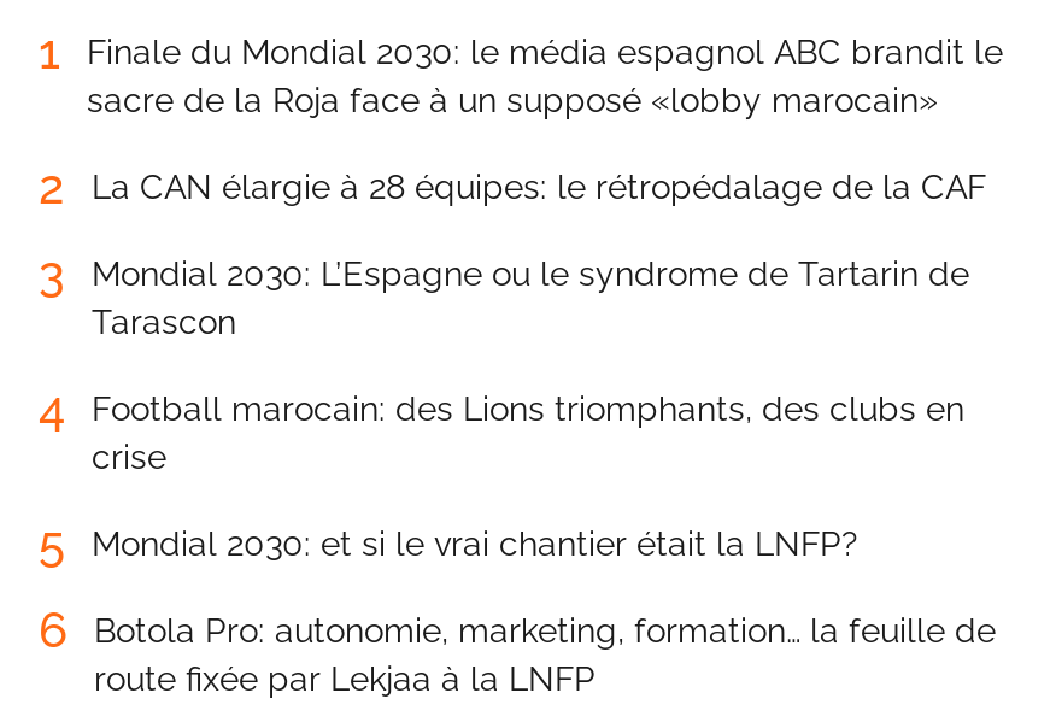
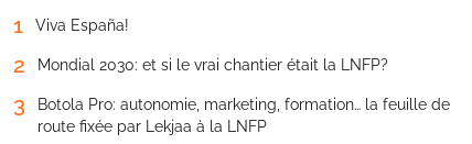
- Finale du Mondial 2030: le média espagnol ABC brandit le
- sacre de la Roja face à un supposé «lobby marocain»
+ Viva España!

- La CAN élargie à 28 équipes: le rétropédalage de la CAF
- 3
- Mondial 2030: L’Espagne ou le syndrome de Tartarin de
- Tarascon
- 4
- Football marocain: des Lions triomphants, des clubs en
- crise
- 5

- 6 Botola Pro: autonomie, marketing, formation… la feuille de
+ 3 Botola Pro: autonomie, marketing, formation… la feuille de
